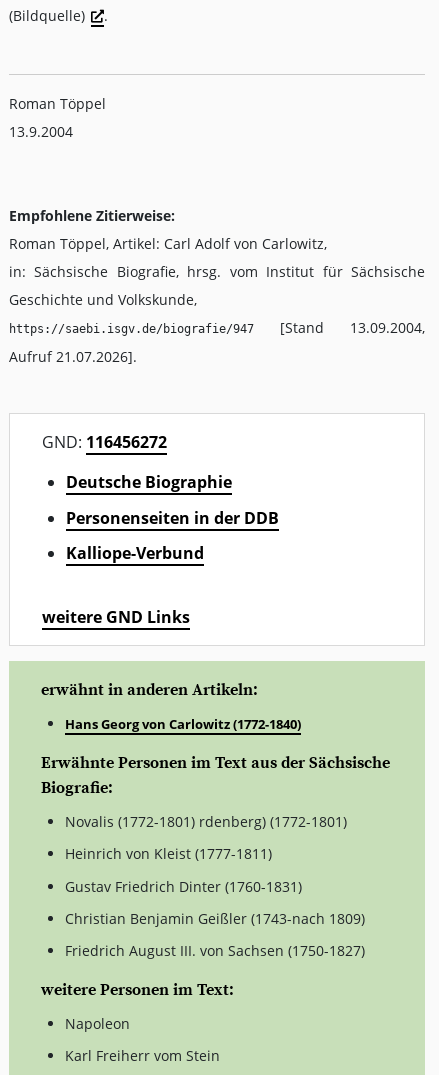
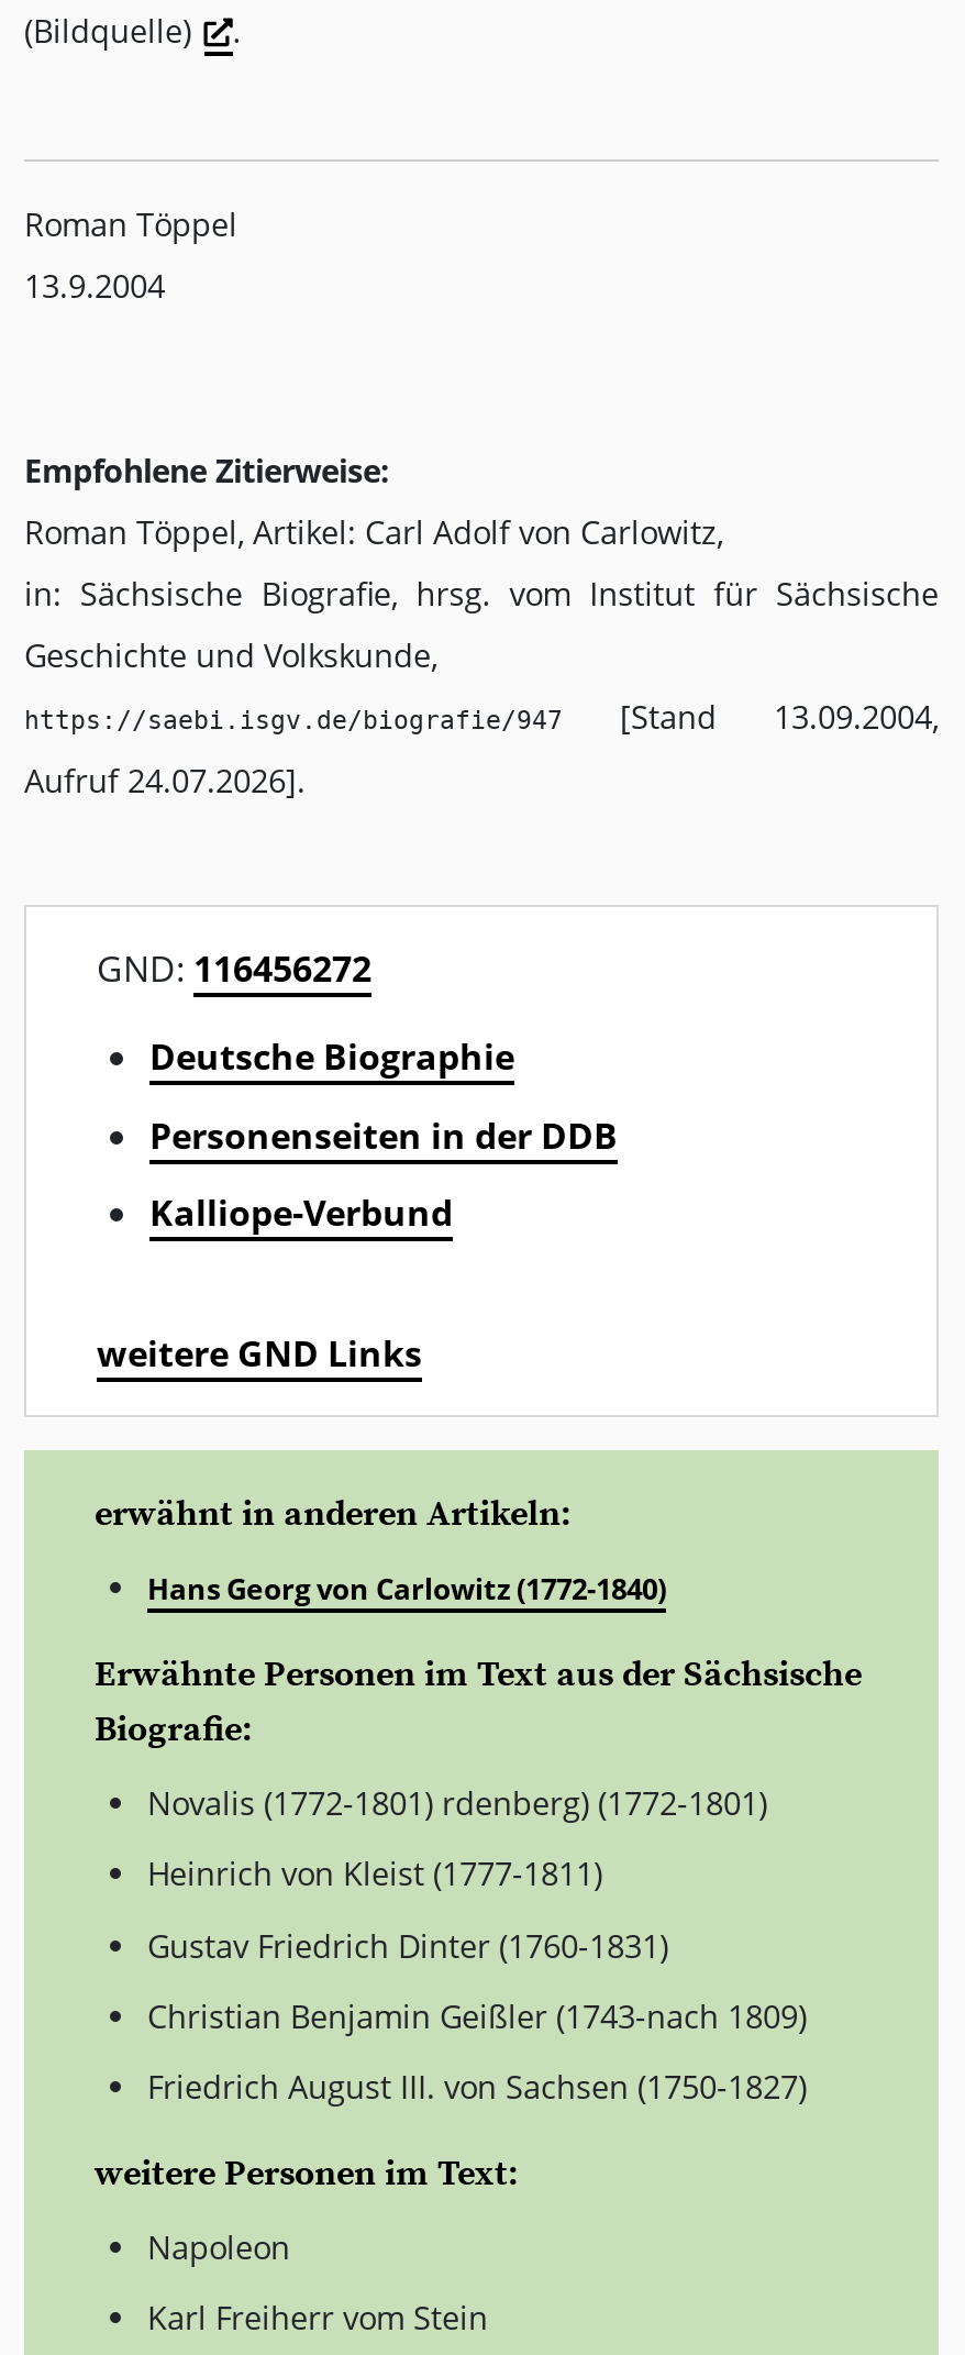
- Aufruf 21.07.2026].
+ Aufruf 24.07.2026].
